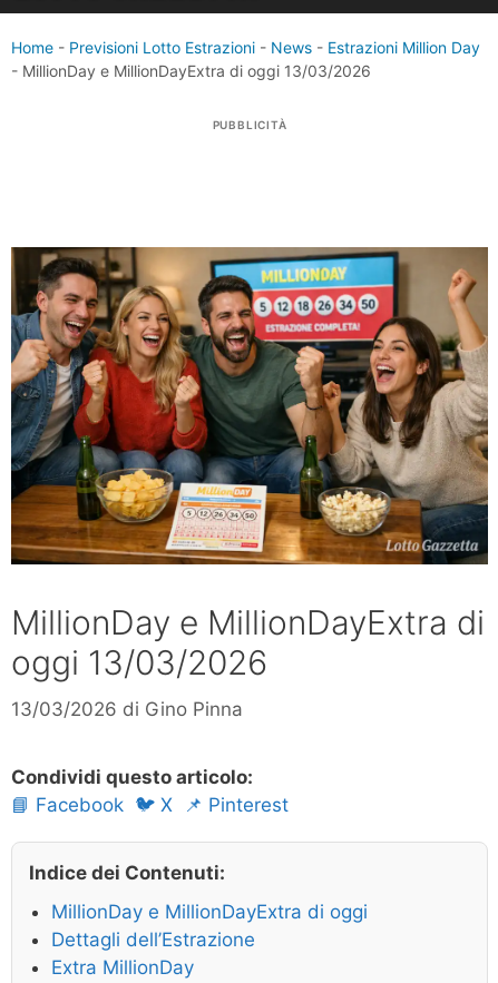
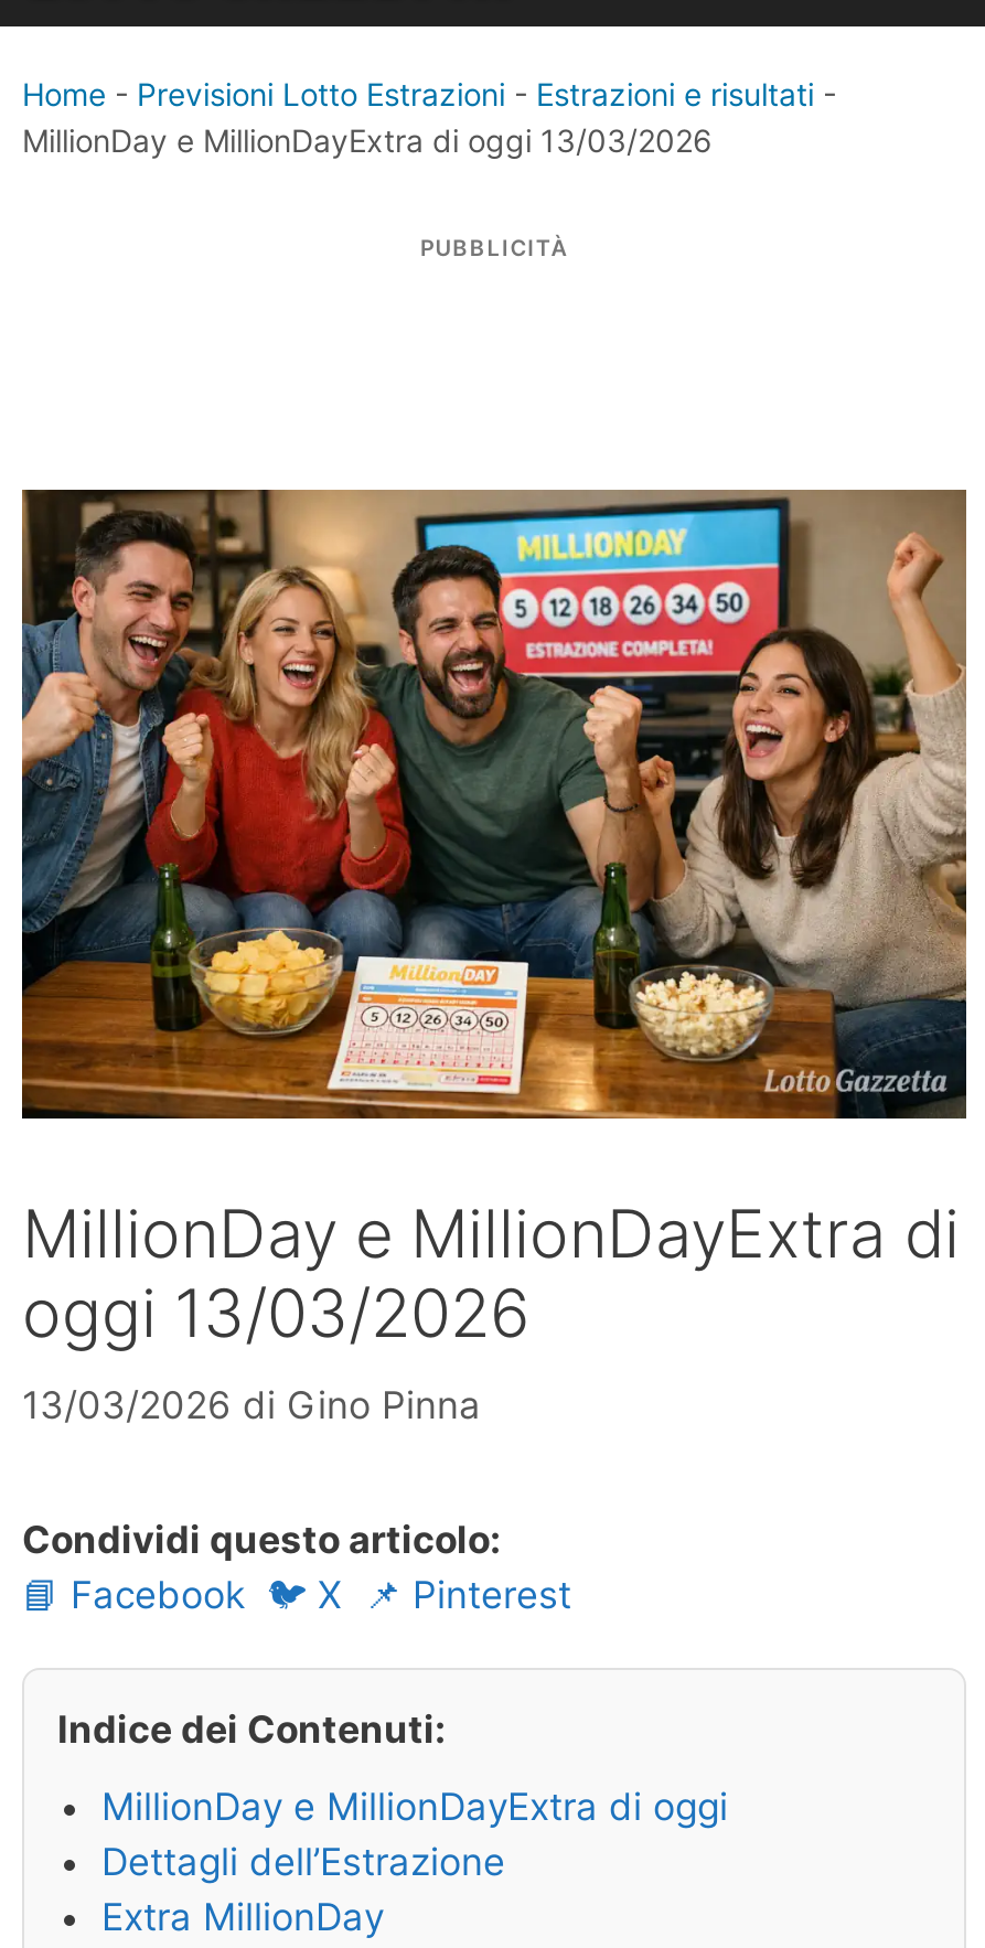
- Home - Previsioni Lotto Estrazioni - News - Estrazioni Million Day
- - MillionDay e MillionDayExtra di oggi 13/03/2026
+ Home - Previsioni Lotto Estrazioni - Estrazioni e risultati -
+ MillionDay e MillionDayExtra di oggi 13/03/2026
